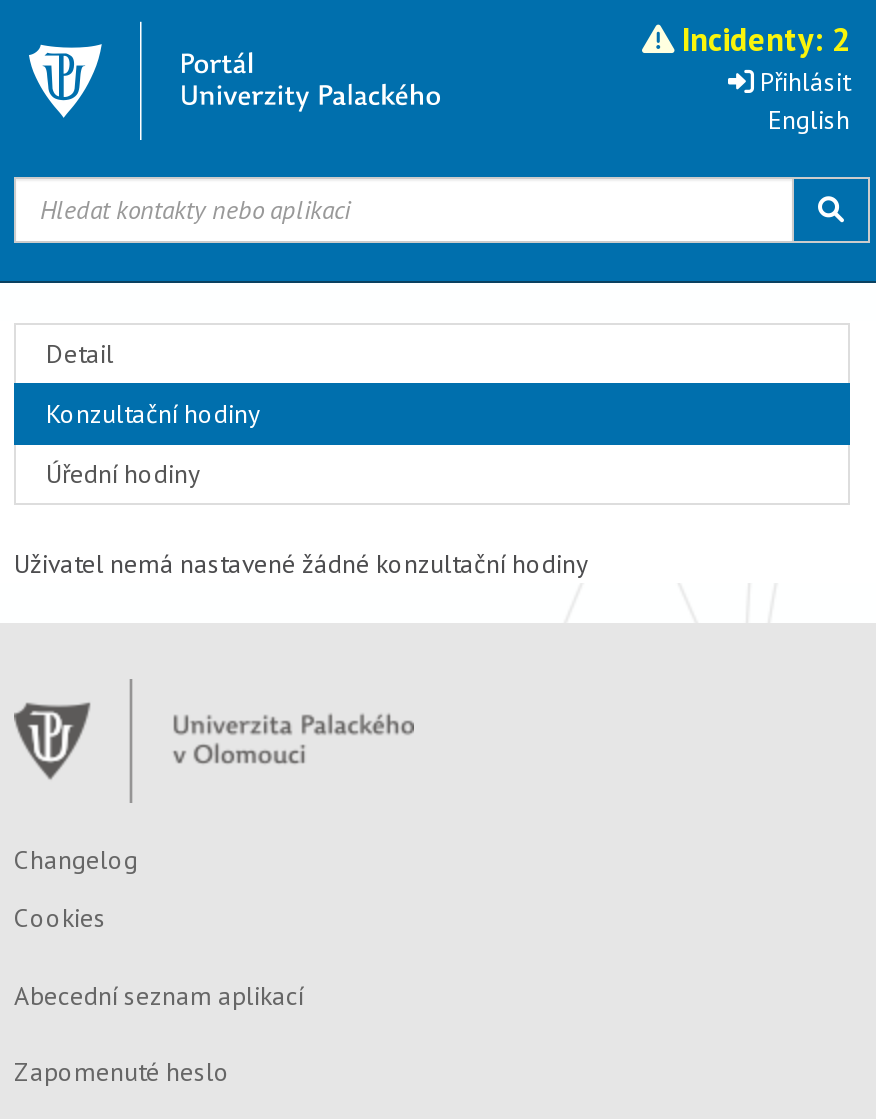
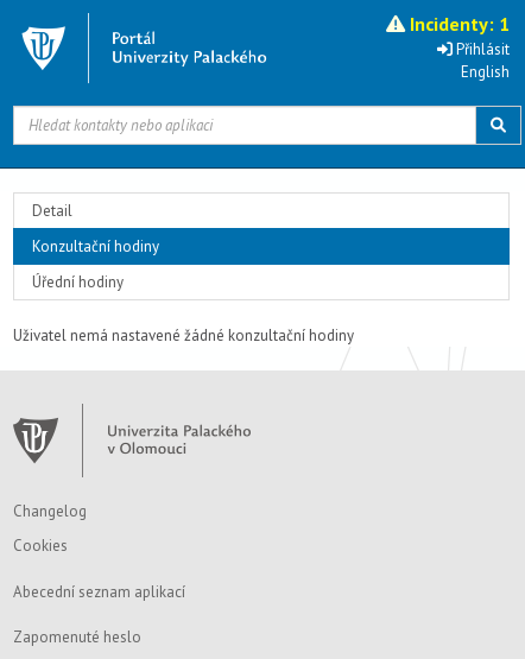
- Incidenty: 2
+ Incidenty: 1
